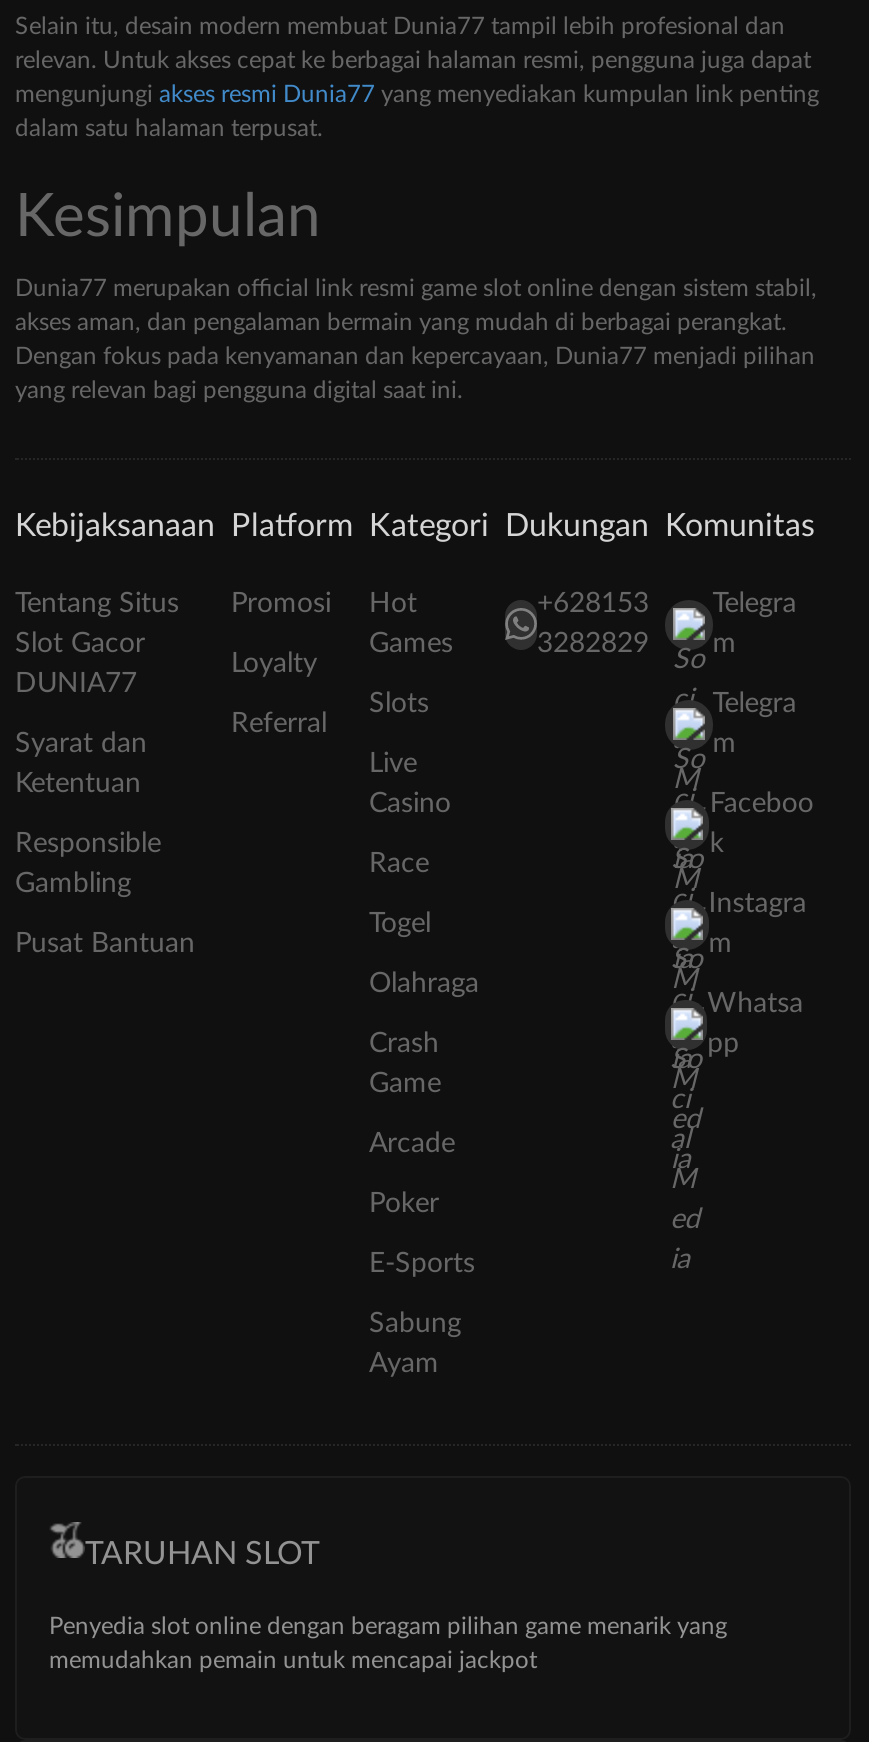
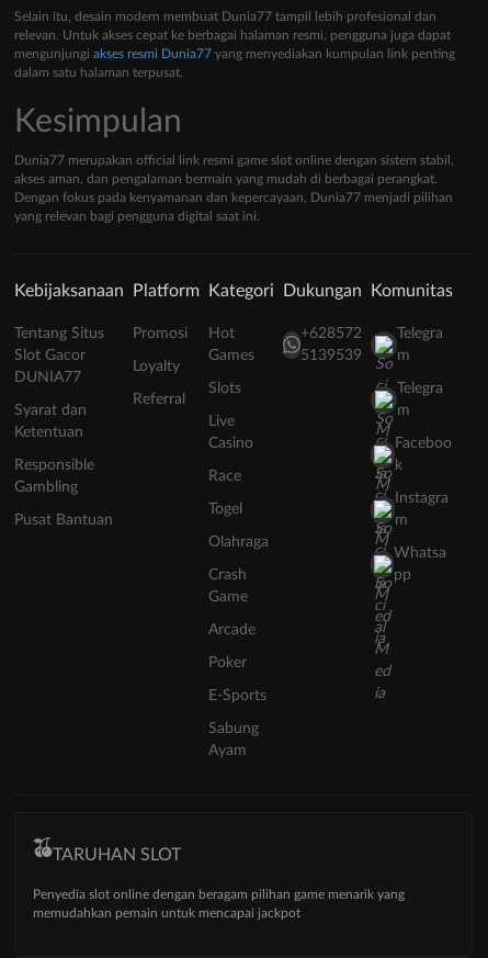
- +628153
+ +628572

- 3282829
+ 5139539
